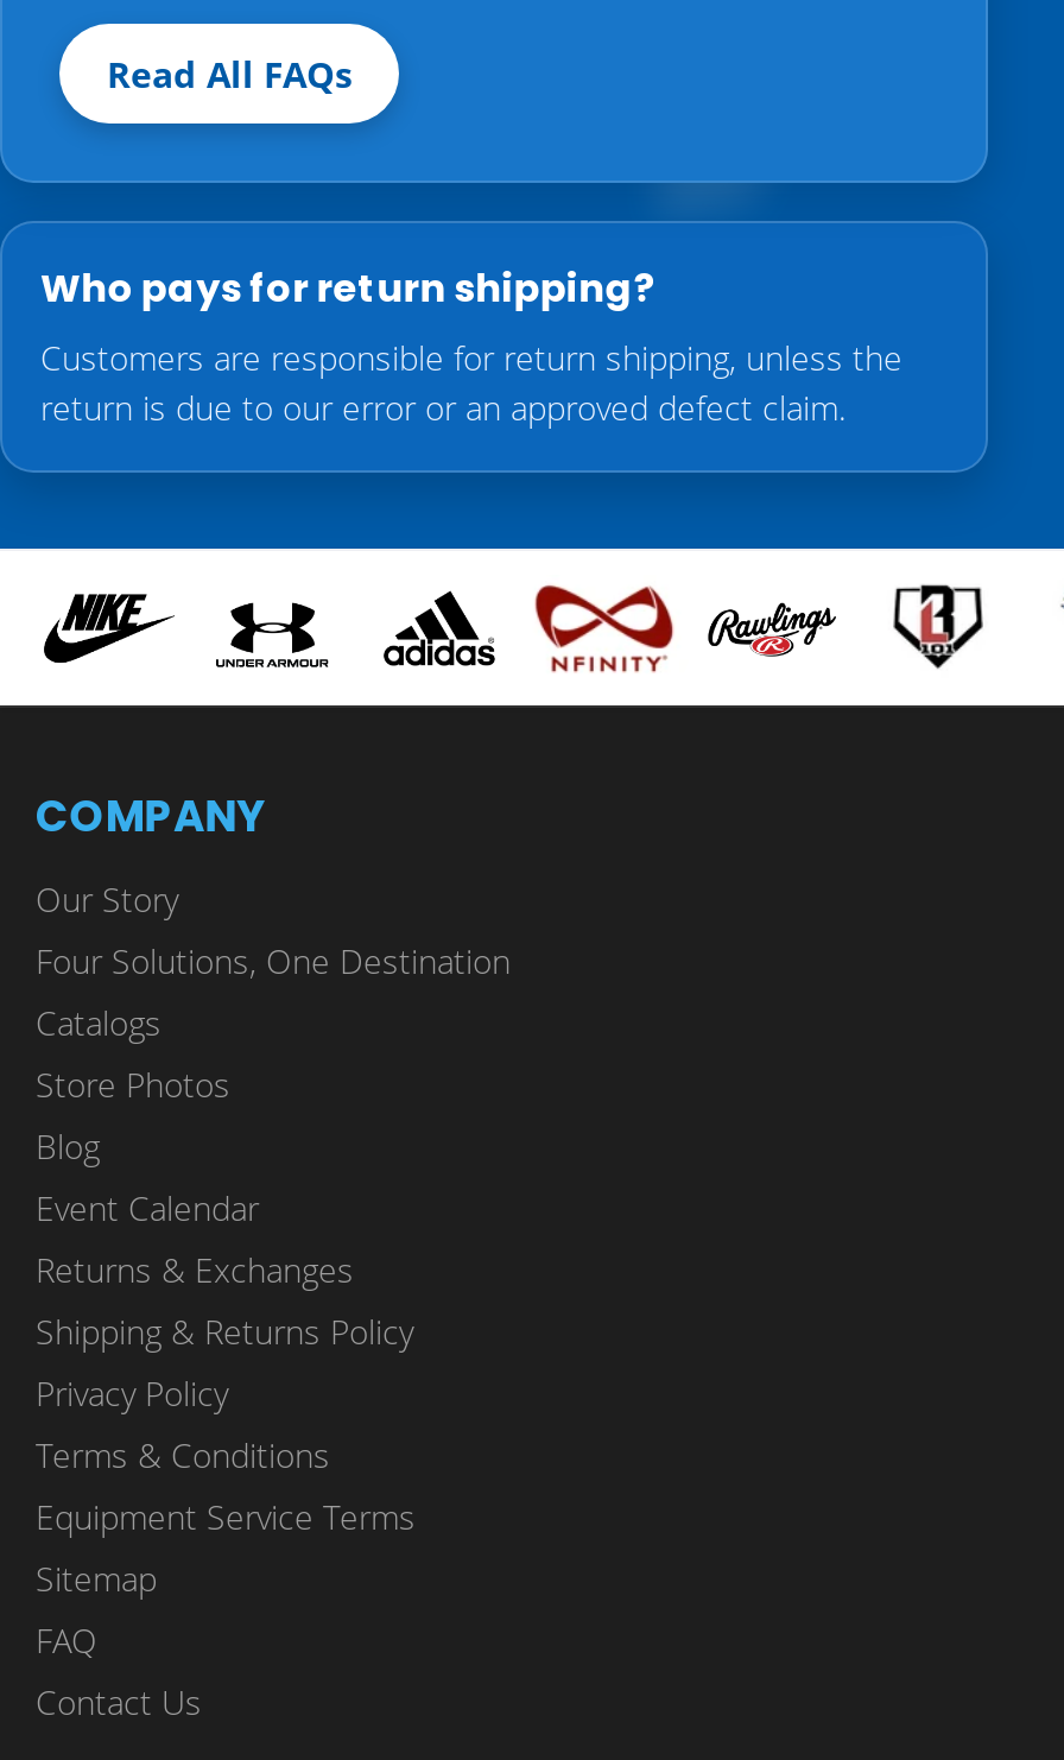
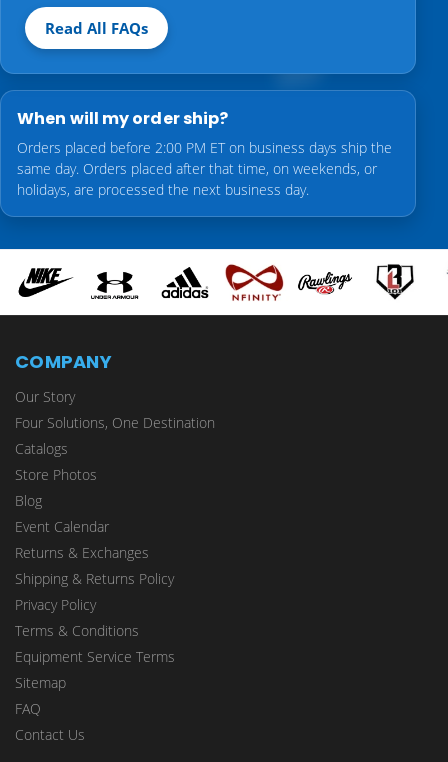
- Who pays for return shipping?
- Customers are responsible for return shipping, unless the
- return is due to our error or an approved defect claim.
+ When will my order ship?
+ Orders placed before 2:00 PM ET on business days ship the
+ same day. Orders placed after that time, on weekends, or
+ holidays, are processed the next business day.
